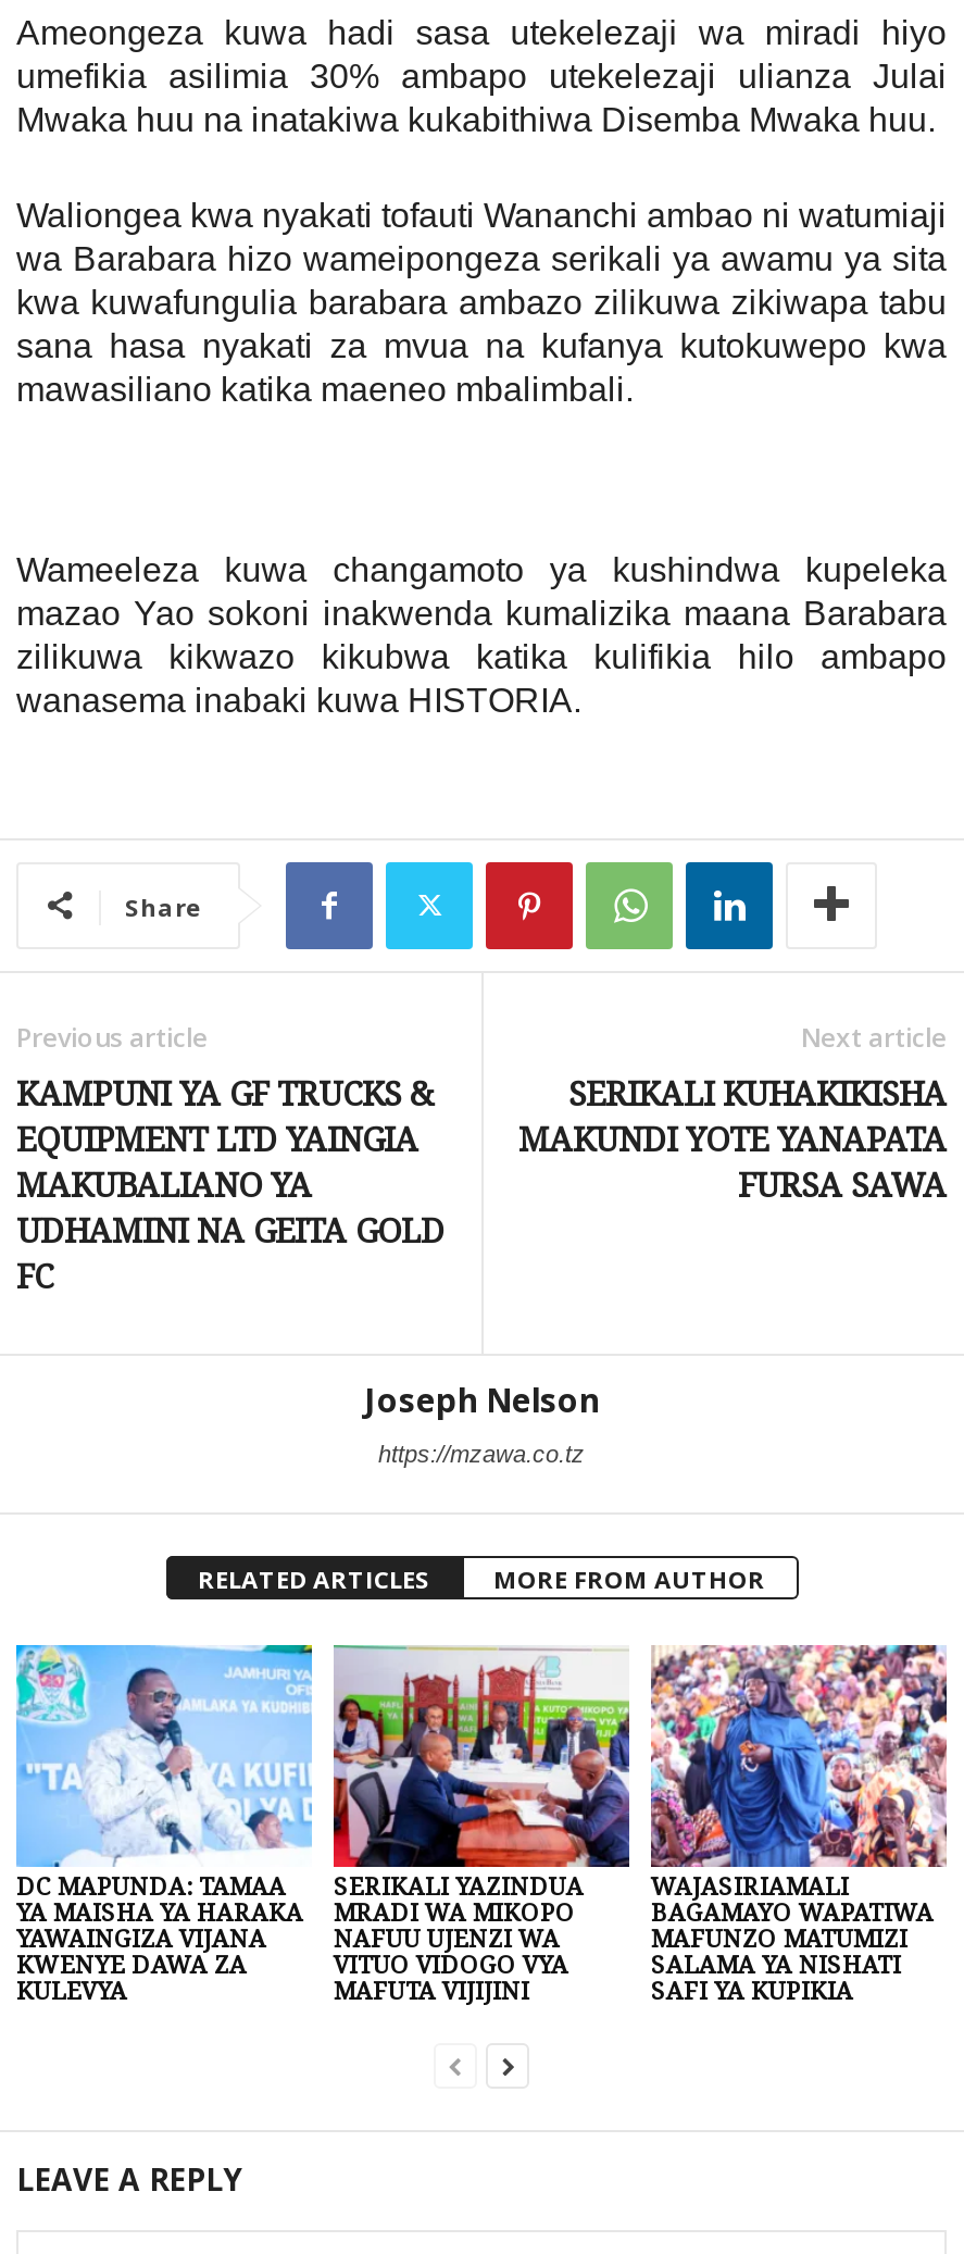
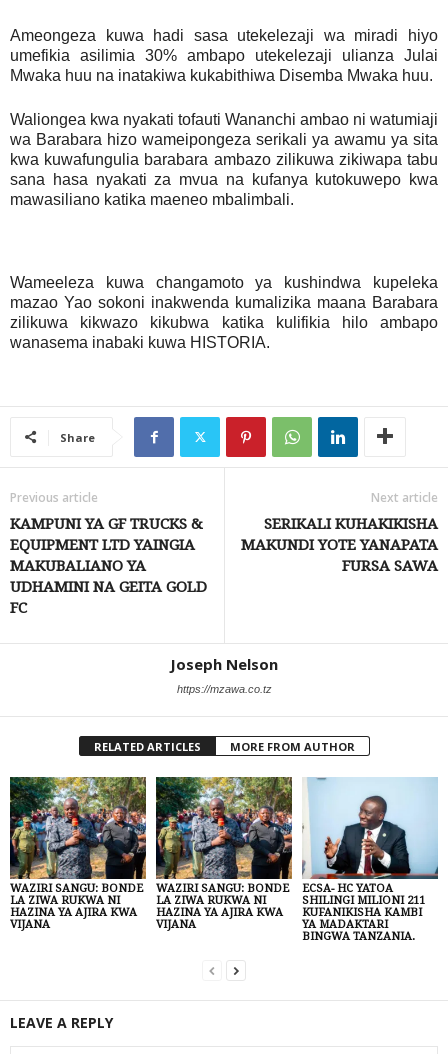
- [image]
- DC MAPUNDA: TAMAA
- YA MAISHA YA HARAKA
- YAWAINGIZA VIJANA
- KWENYE DAWA ZA
- KULEVYA
+ [image]
+ WAZIRI SANGU: BONDE
+ LA ZIWA RUKWA NI
+ HAZINA YA AJIRA KWA
+ VIJANA

- [image]
- SERIKALI YAZINDUA
- MRADI WA MIKOPO
- NAFUU UJENZI WA
- VITUO VIDOGO VYA
- MAFUTA VIJIJINI
+ [image]
+ WAZIRI SANGU: BONDE
+ LA ZIWA RUKWA NI
+ HAZINA YA AJIRA KWA
+ VIJANA

- [image]
- WAJASIRIAMALI
- BAGAMAYO WAPATIWA
- MAFUNZO MATUMIZI
- SALAMA YA NISHATI
- SAFI YA KUPIKIA
+ [image]
+ ECSA- HC YATOA
+ SHILINGI MILIONI 211
+ KUFANIKISHA KAMBI
+ YA MADAKTARI
+ BINGWA TANZANIA.
